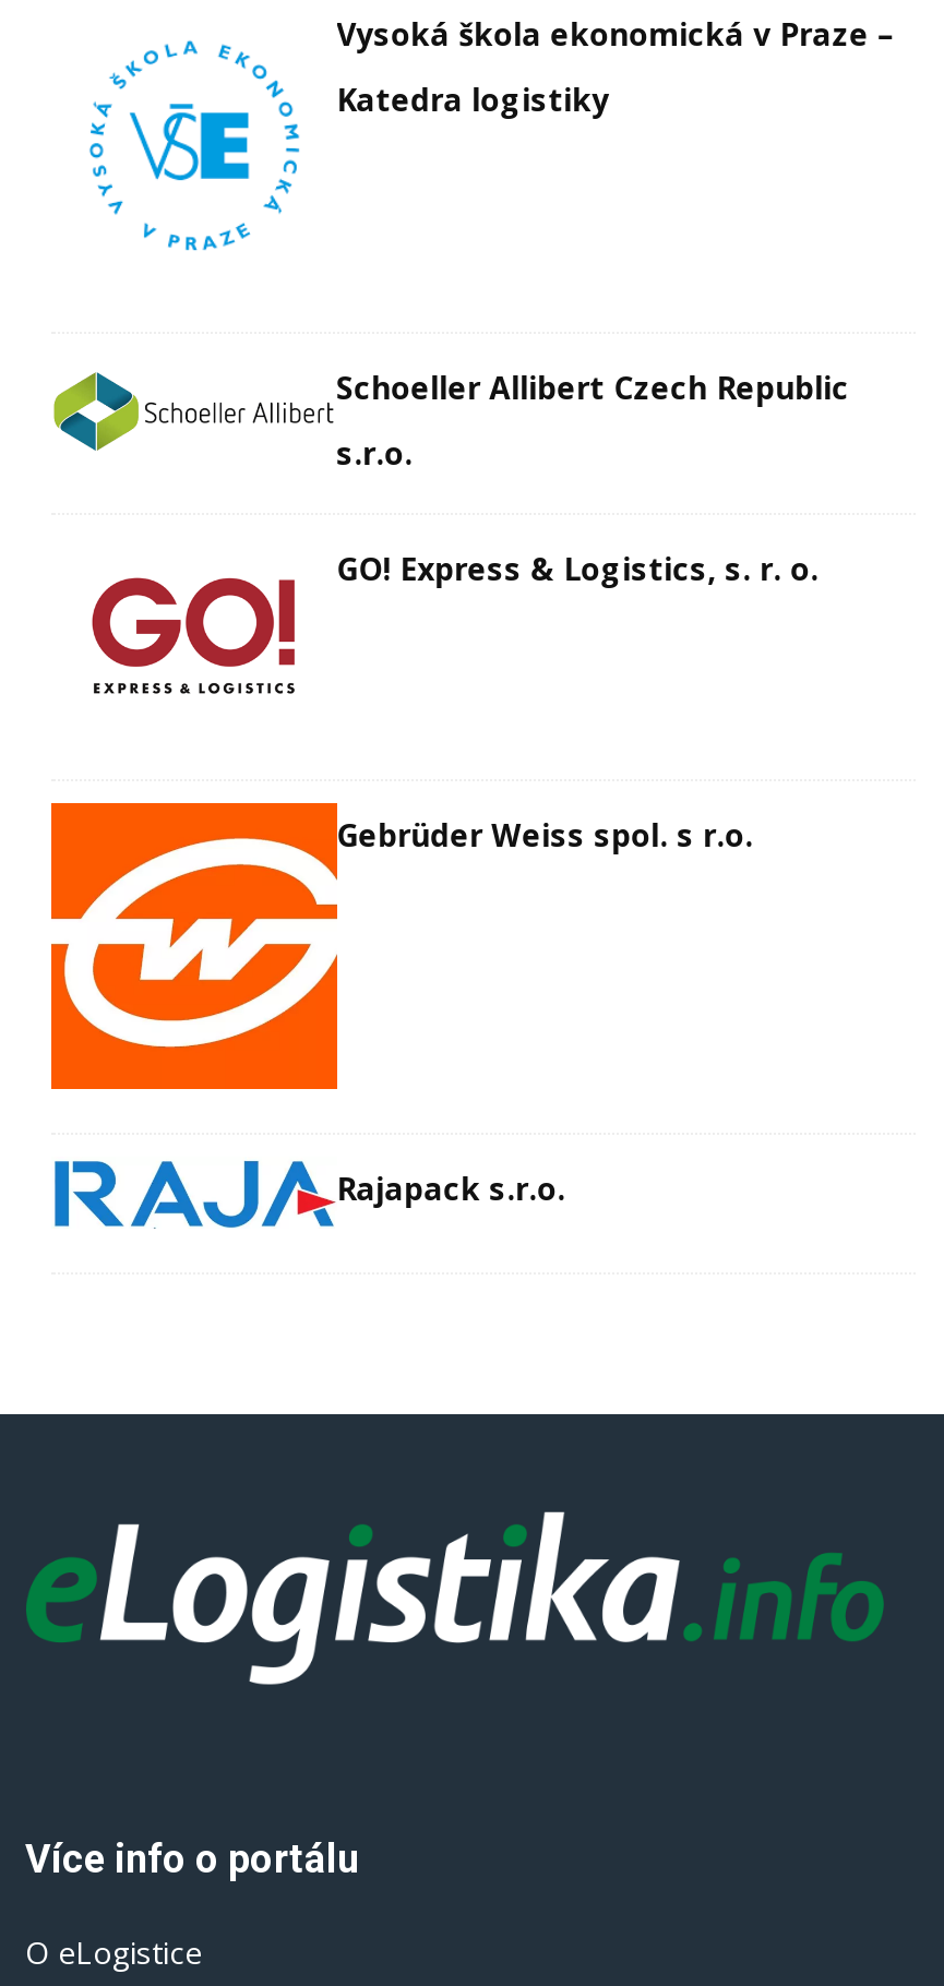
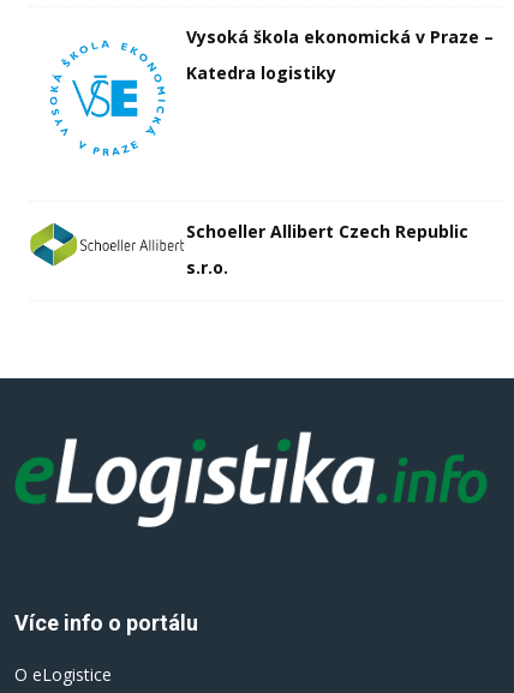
- [image]
- GO! Express & Logistics, s. r. o.

- [image]
- Gebrüder Weiss spol. s r.o.

- [image]
- Rajapack s.r.o.
